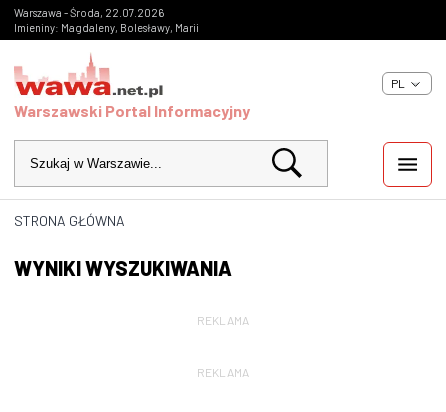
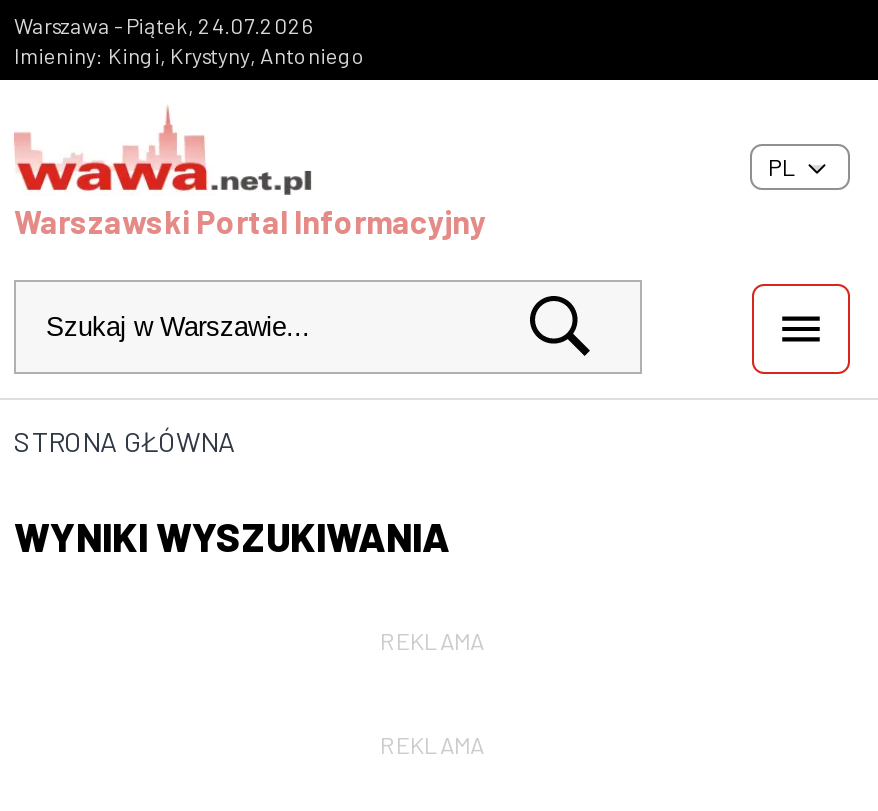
- Warszawa - Środa, 22.07.2026
+ Warszawa - Piątek, 24.07.2026

- Imieniny: Magdaleny, Bolesławy, Marii
+ Imieniny: Kingi, Krystyny, Antoniego
